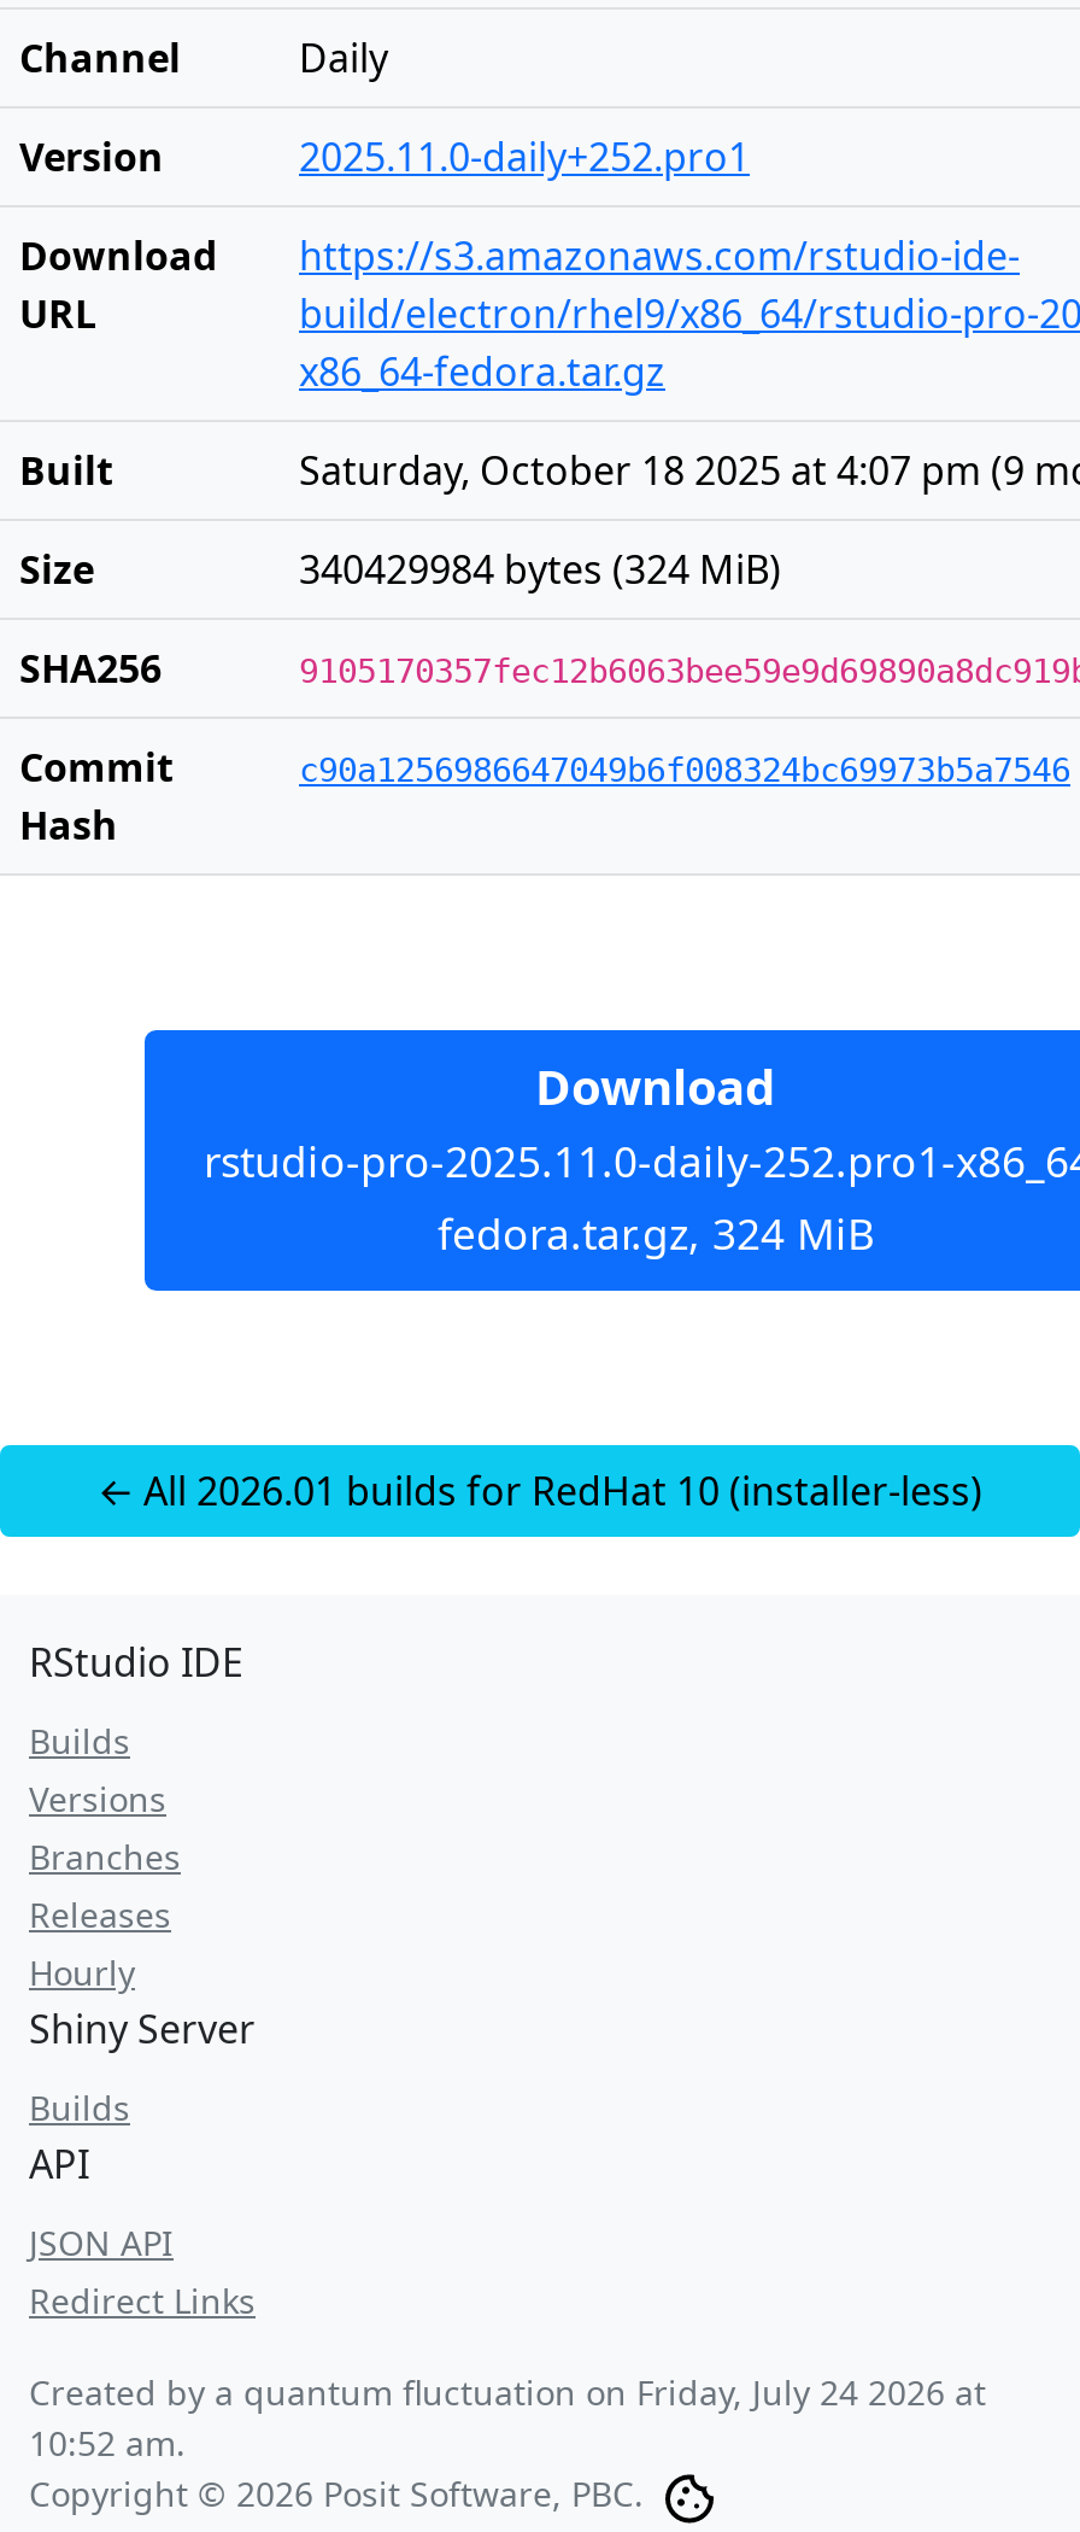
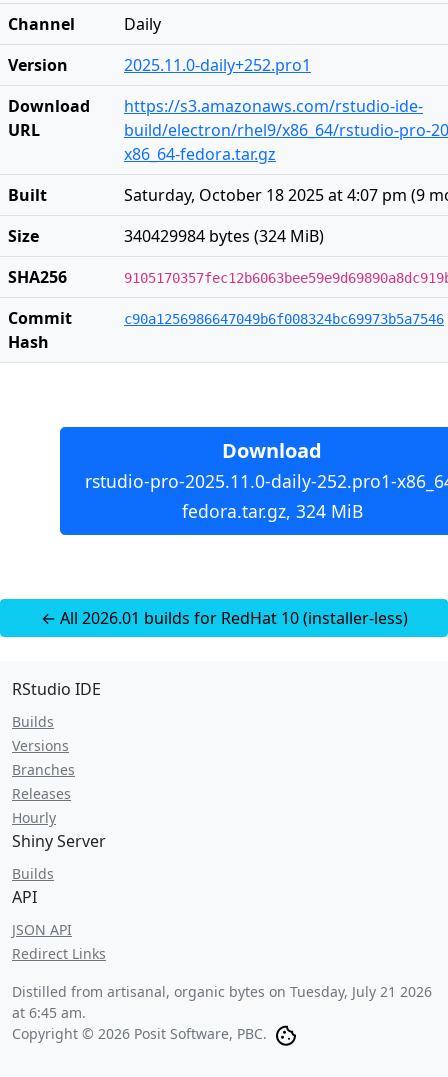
- Created by a quantum fluctuation on Friday, July 24 2026 at
- 10:52 am.
+ Distilled from artisanal, organic bytes on Tuesday, July 21 2026
+ at 6:45 am.
